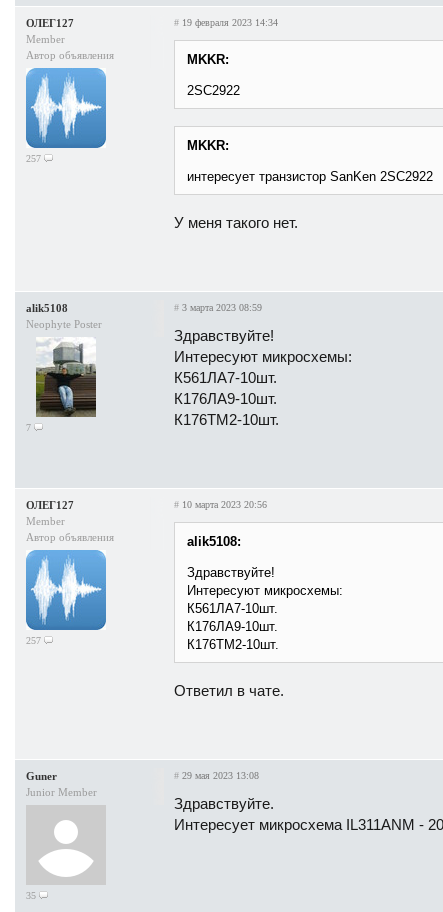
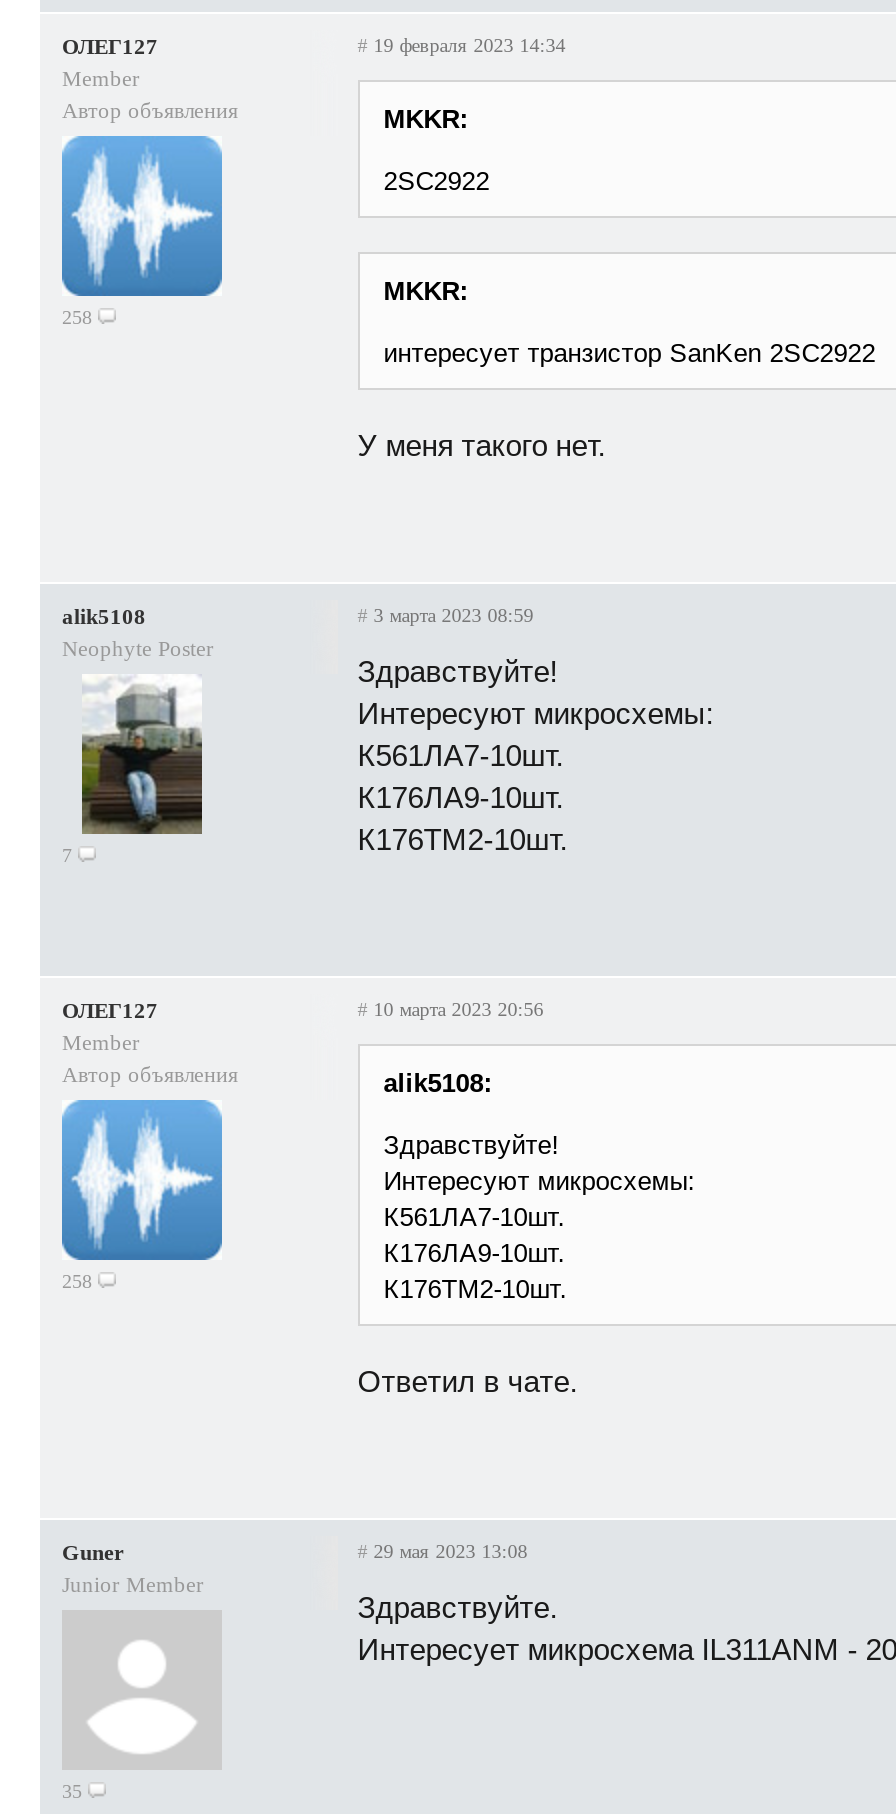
- 257
+ 258

- 257
+ 258
